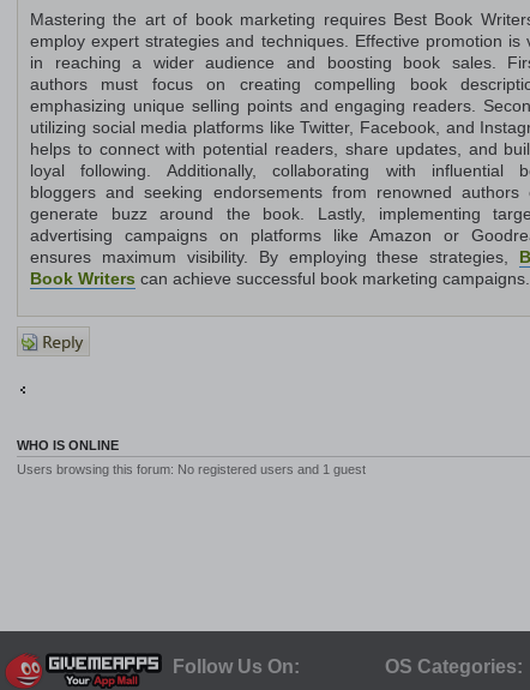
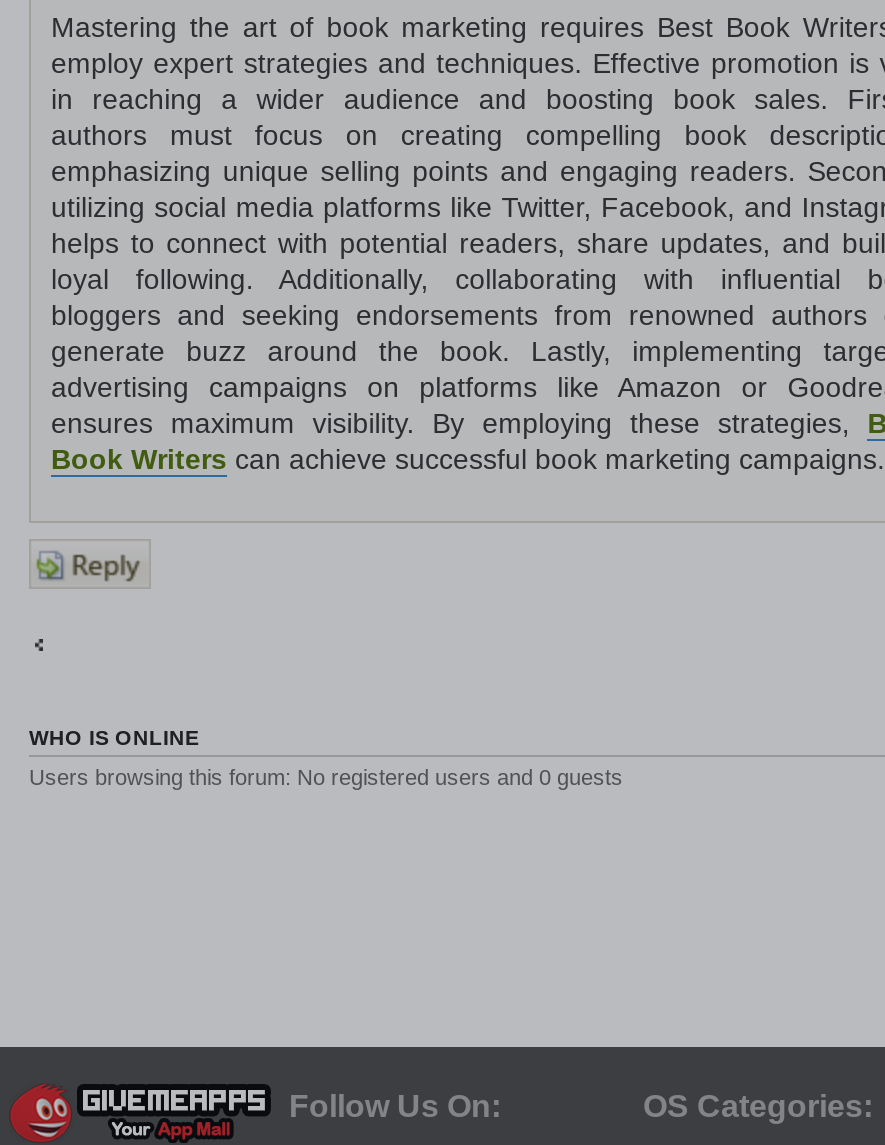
- Users browsing this forum: No registered users and 1 guest
+ Users browsing this forum: No registered users and 0 guests
